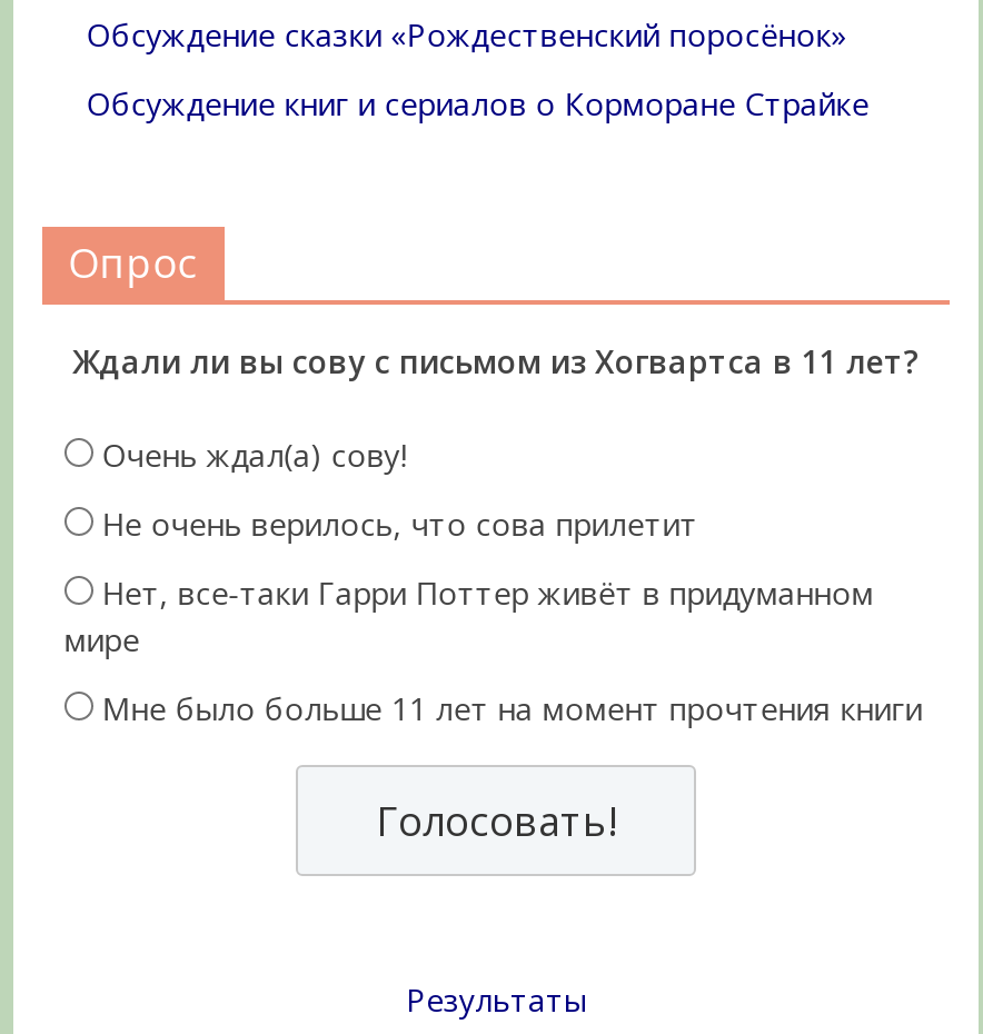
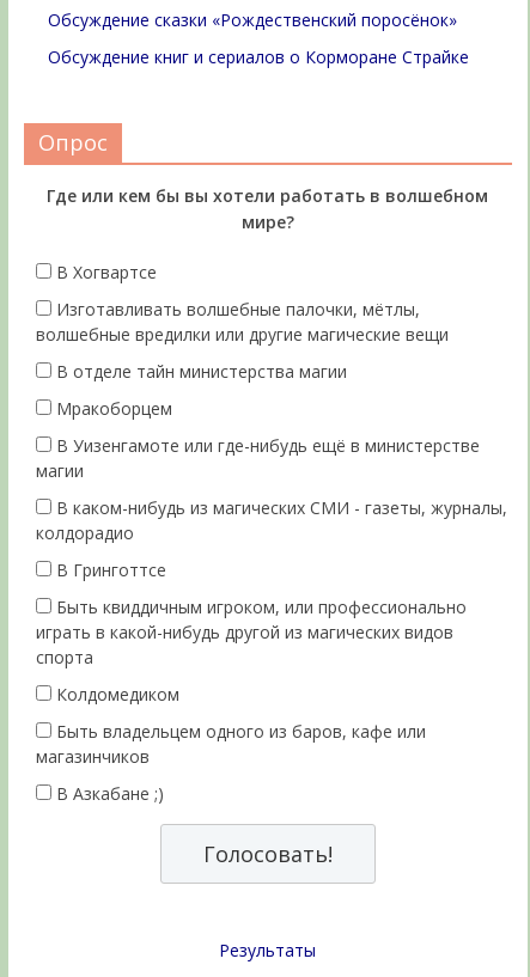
- Ждали ли вы сову с письмом из Хогвартса в 11 лет?
- Очень ждал(а) сову!
- Не очень верилось, что сова прилетит
- Нет, все-таки Гарри Поттер живёт в придуманном
- мире
- Мне было больше 11 лет на момент прочтения книги
+ Где или кем бы вы хотели работать в волшебном
+ мире?
+ В Хогвартсе
+ Изготавливать волшебные палочки, мётлы,
+ волшебные вредилки или другие магические вещи
+ В отделе тайн министерства магии
+ Мракоборцем
+ В Уизенгамоте или где-нибудь ещё в министерстве
+ магии
+ В каком-нибудь из магических СМИ - газеты, журналы,
+ колдорадио
+ В Гринготтсе
+ Быть квиддичным игроком, или профессионально
+ играть в какой-нибудь другой из магических видов
+ спорта
+ Колдомедиком
+ Быть владельцем одного из баров, кафе или
+ магазинчиков
+ В Азкабане ;)
